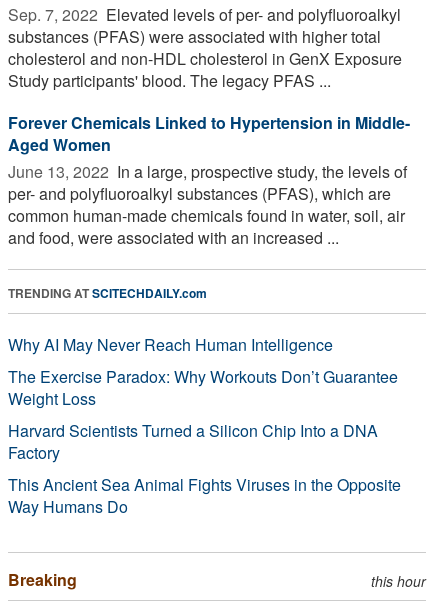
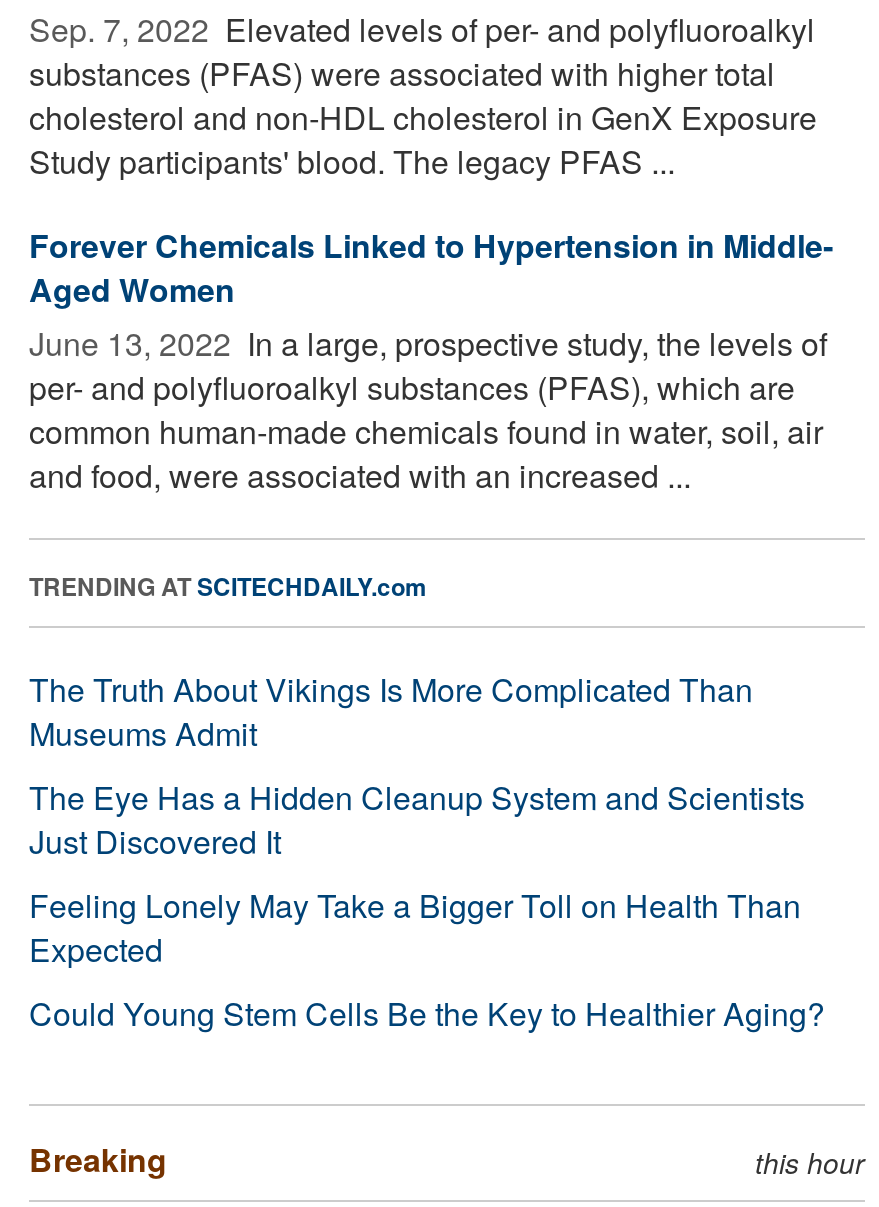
- Why AI May Never Reach Human Intelligence
- The Exercise Paradox: Why Workouts Don’t Guarantee
- Weight Loss
- Harvard Scientists Turned a Silicon Chip Into a DNA
- Factory
- This Ancient Sea Animal Fights Viruses in the Opposite
- Way Humans Do
+ The Truth About Vikings Is More Complicated Than
+ Museums Admit
+ The Eye Has a Hidden Cleanup System and Scientists
+ Just Discovered It
+ Feeling Lonely May Take a Bigger Toll on Health Than
+ Expected
+ Could Young Stem Cells Be the Key to Healthier Aging?
